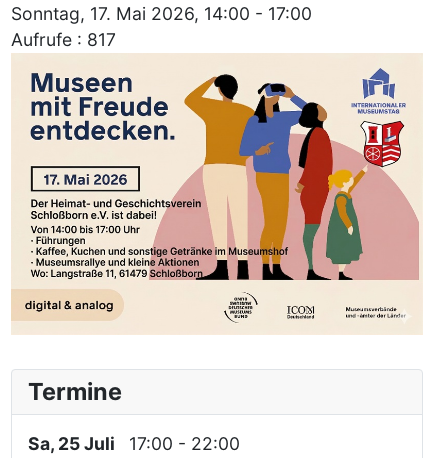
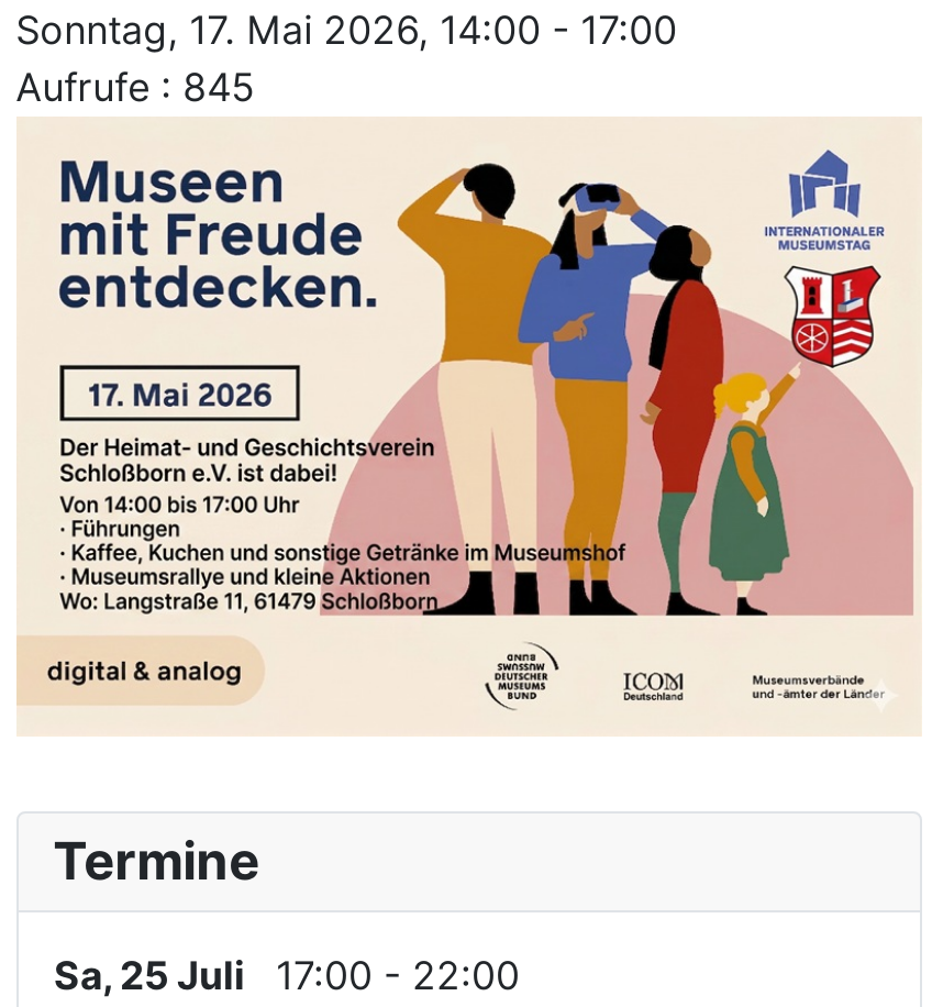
- Aufrufe: 817
+ Aufrufe: 845
